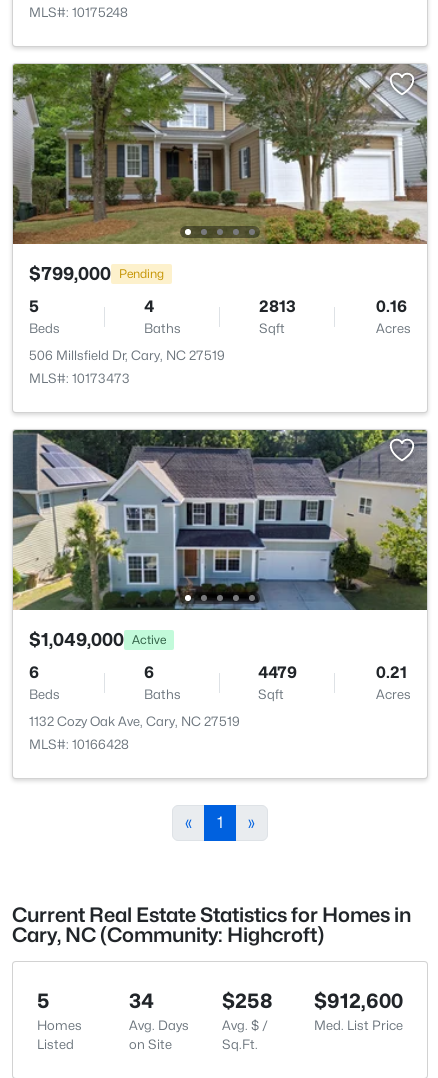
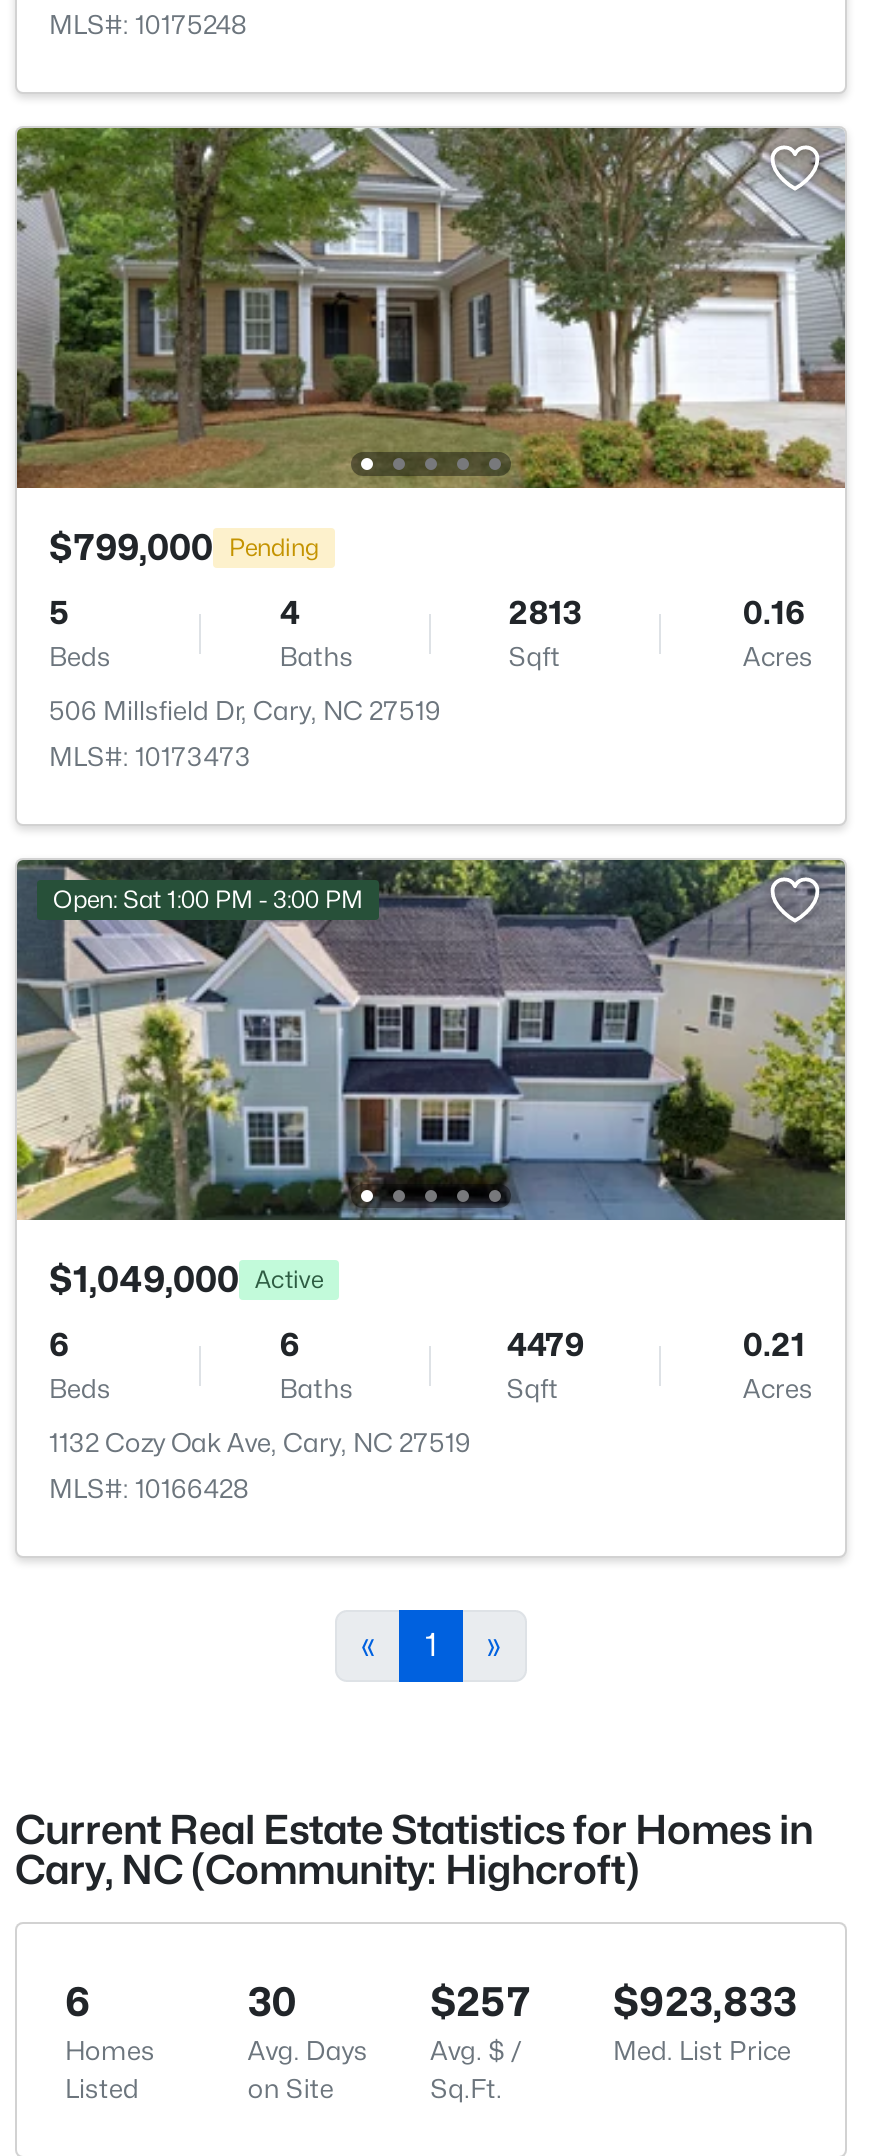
+ Open: Sat 1:00 PM - 3:00 PM

- 5
+ 6

- 34
+ 30

- $258
+ $257

- $912,600
+ $923,833
